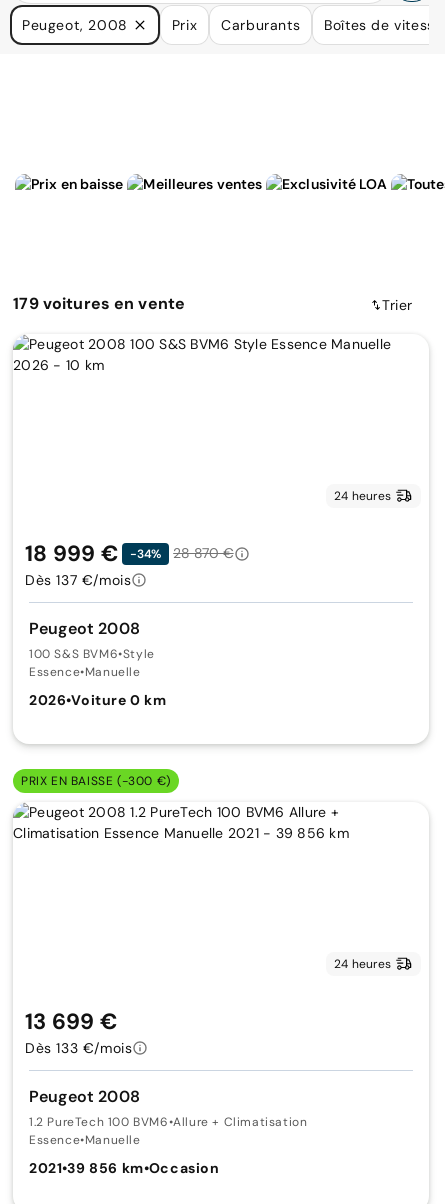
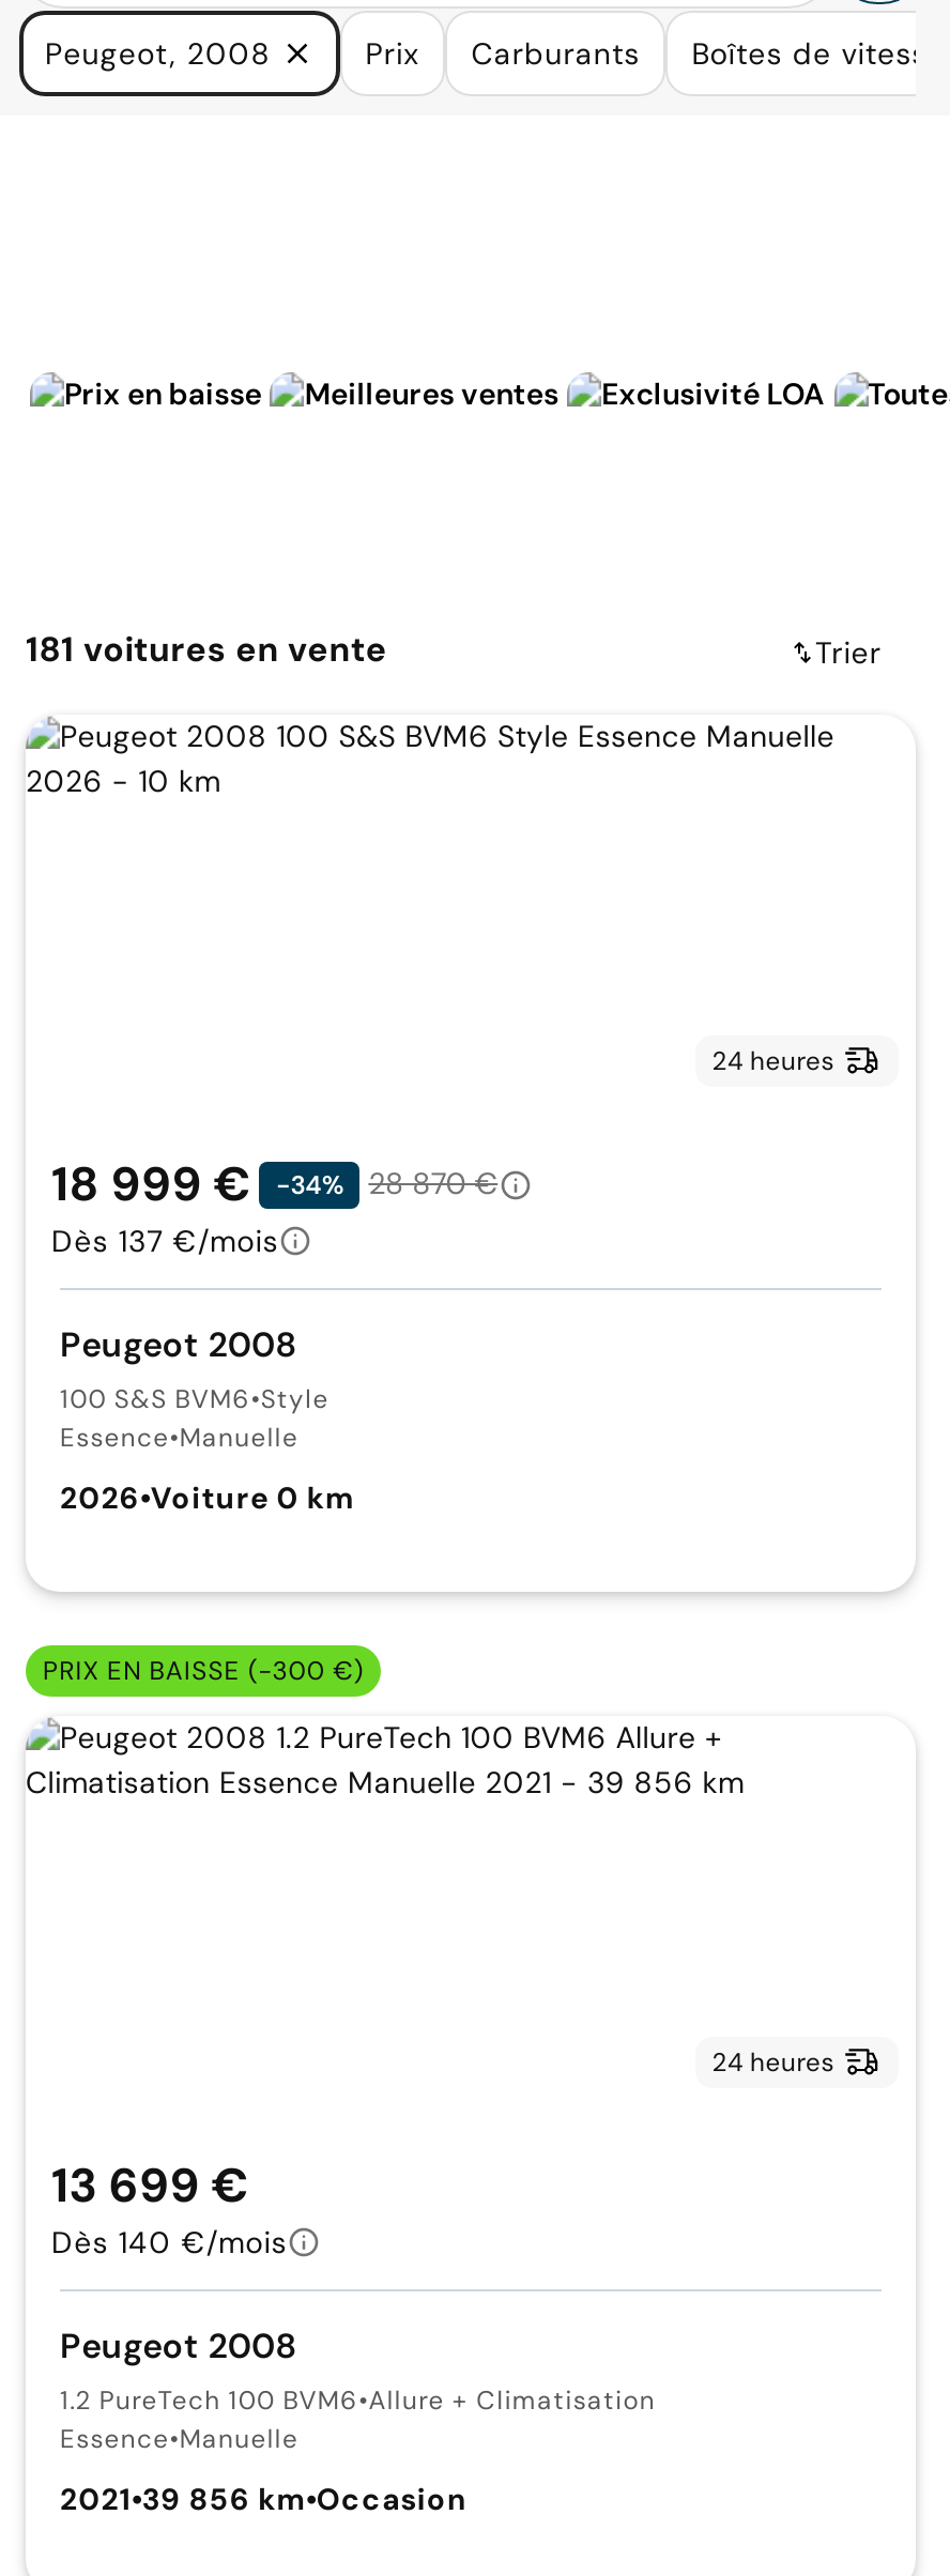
- 179 voitures en vente
+ 181 voitures en vente

- Dès 133 €/mois
+ Dès 140 €/mois
